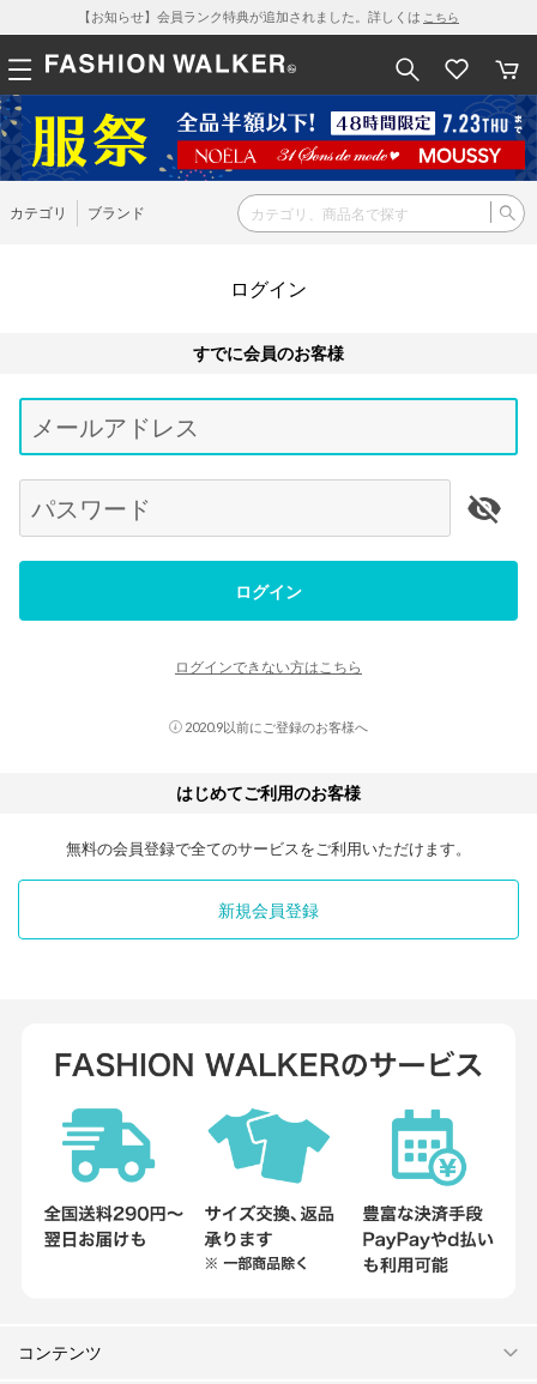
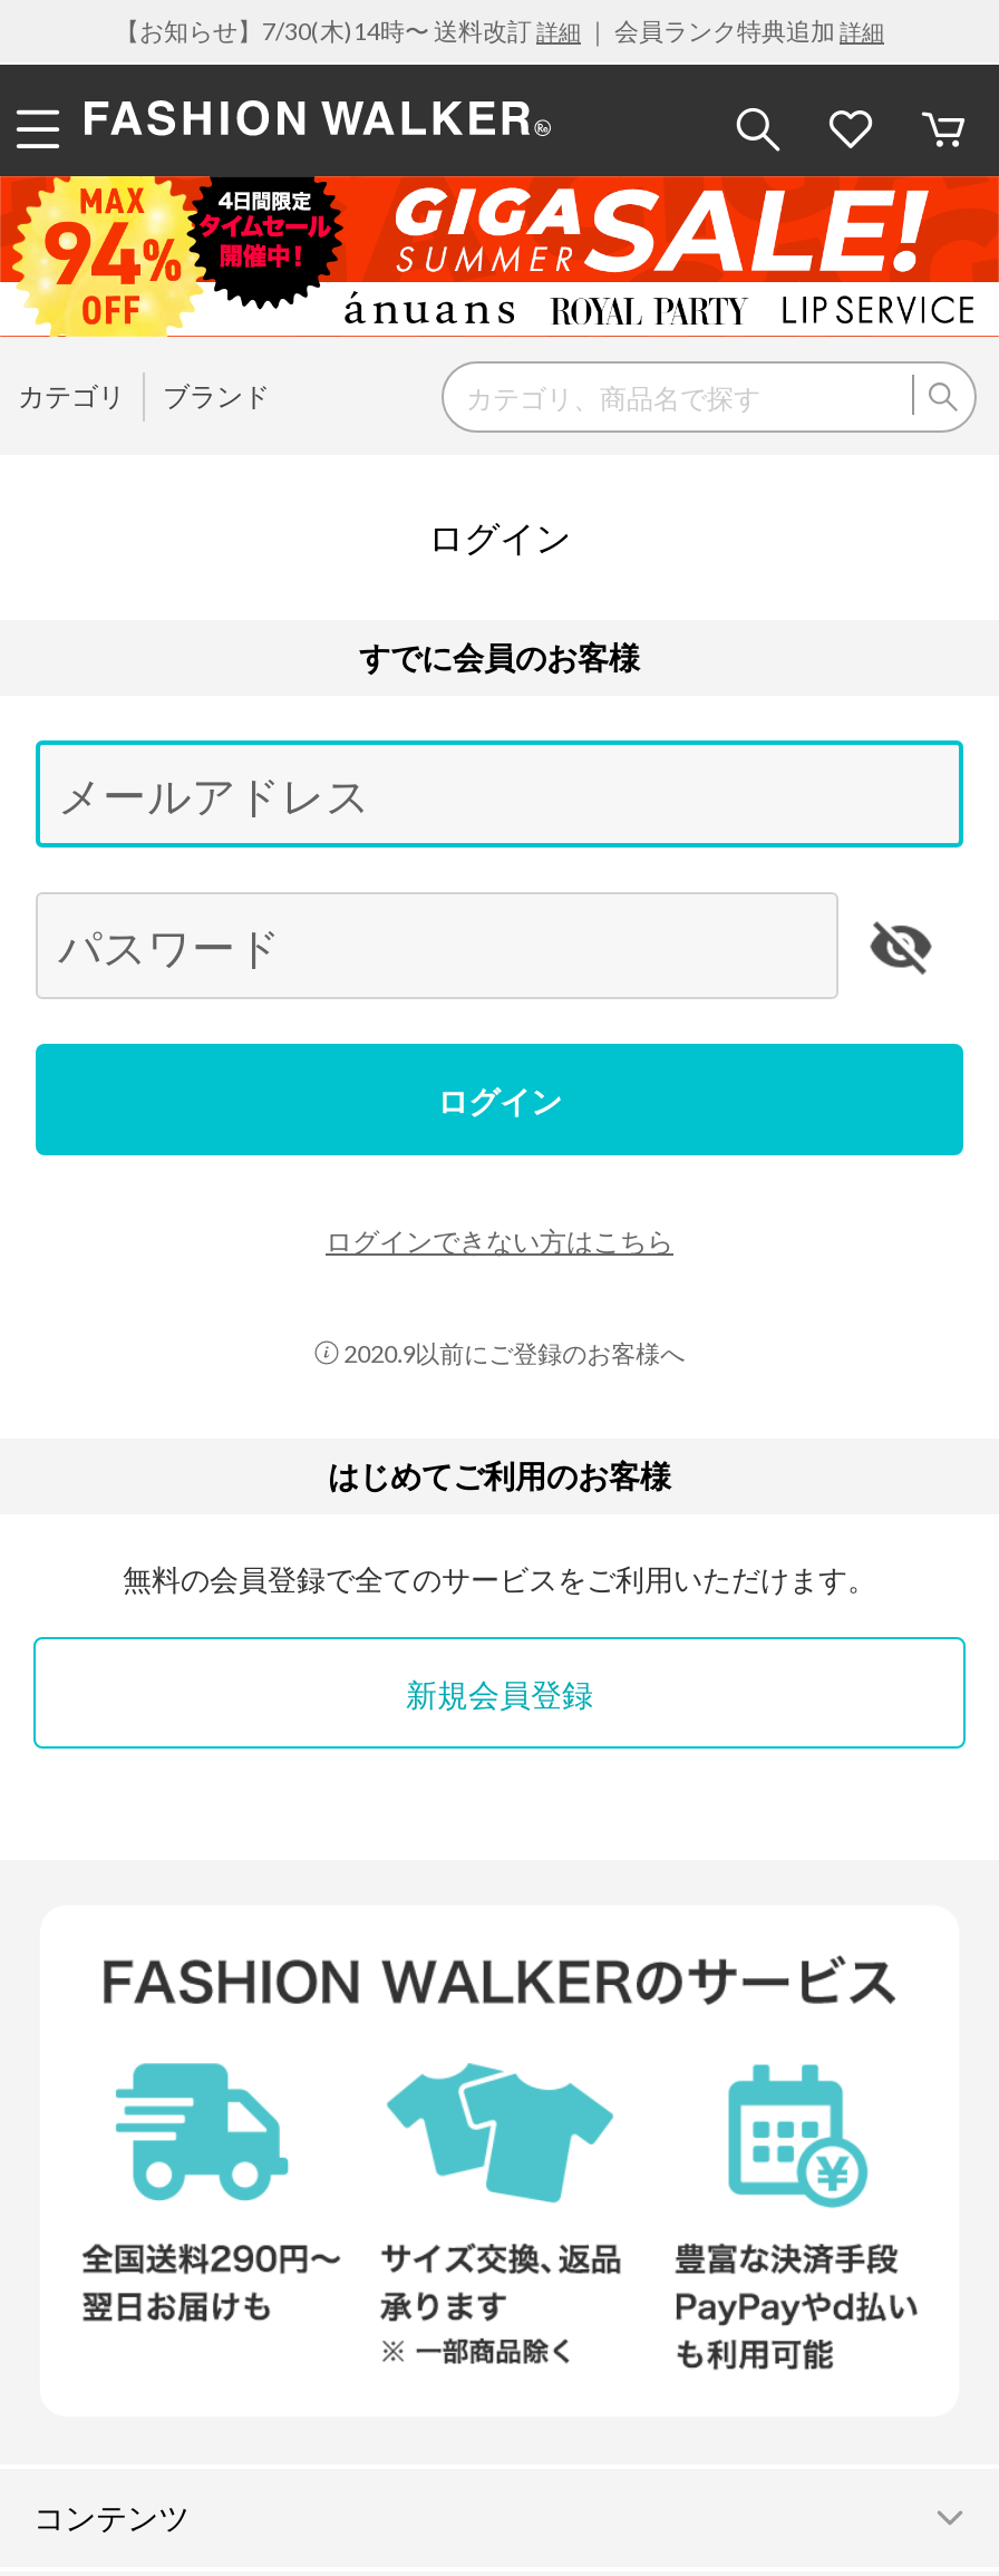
- 【お知らせ】会員ランク特典が追加されました。詳しくはこちら
+ 【お知らせ】7/30(木)14時〜 送料改訂詳細｜ 会員ランク特典追加詳細

- [image]
+ [image]
